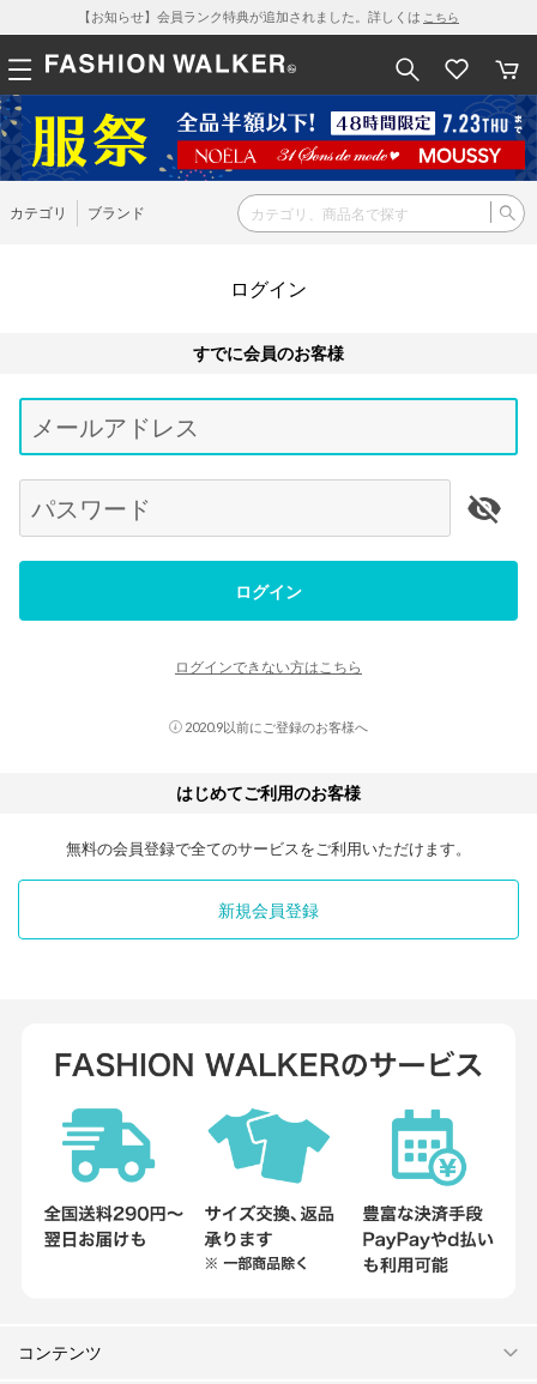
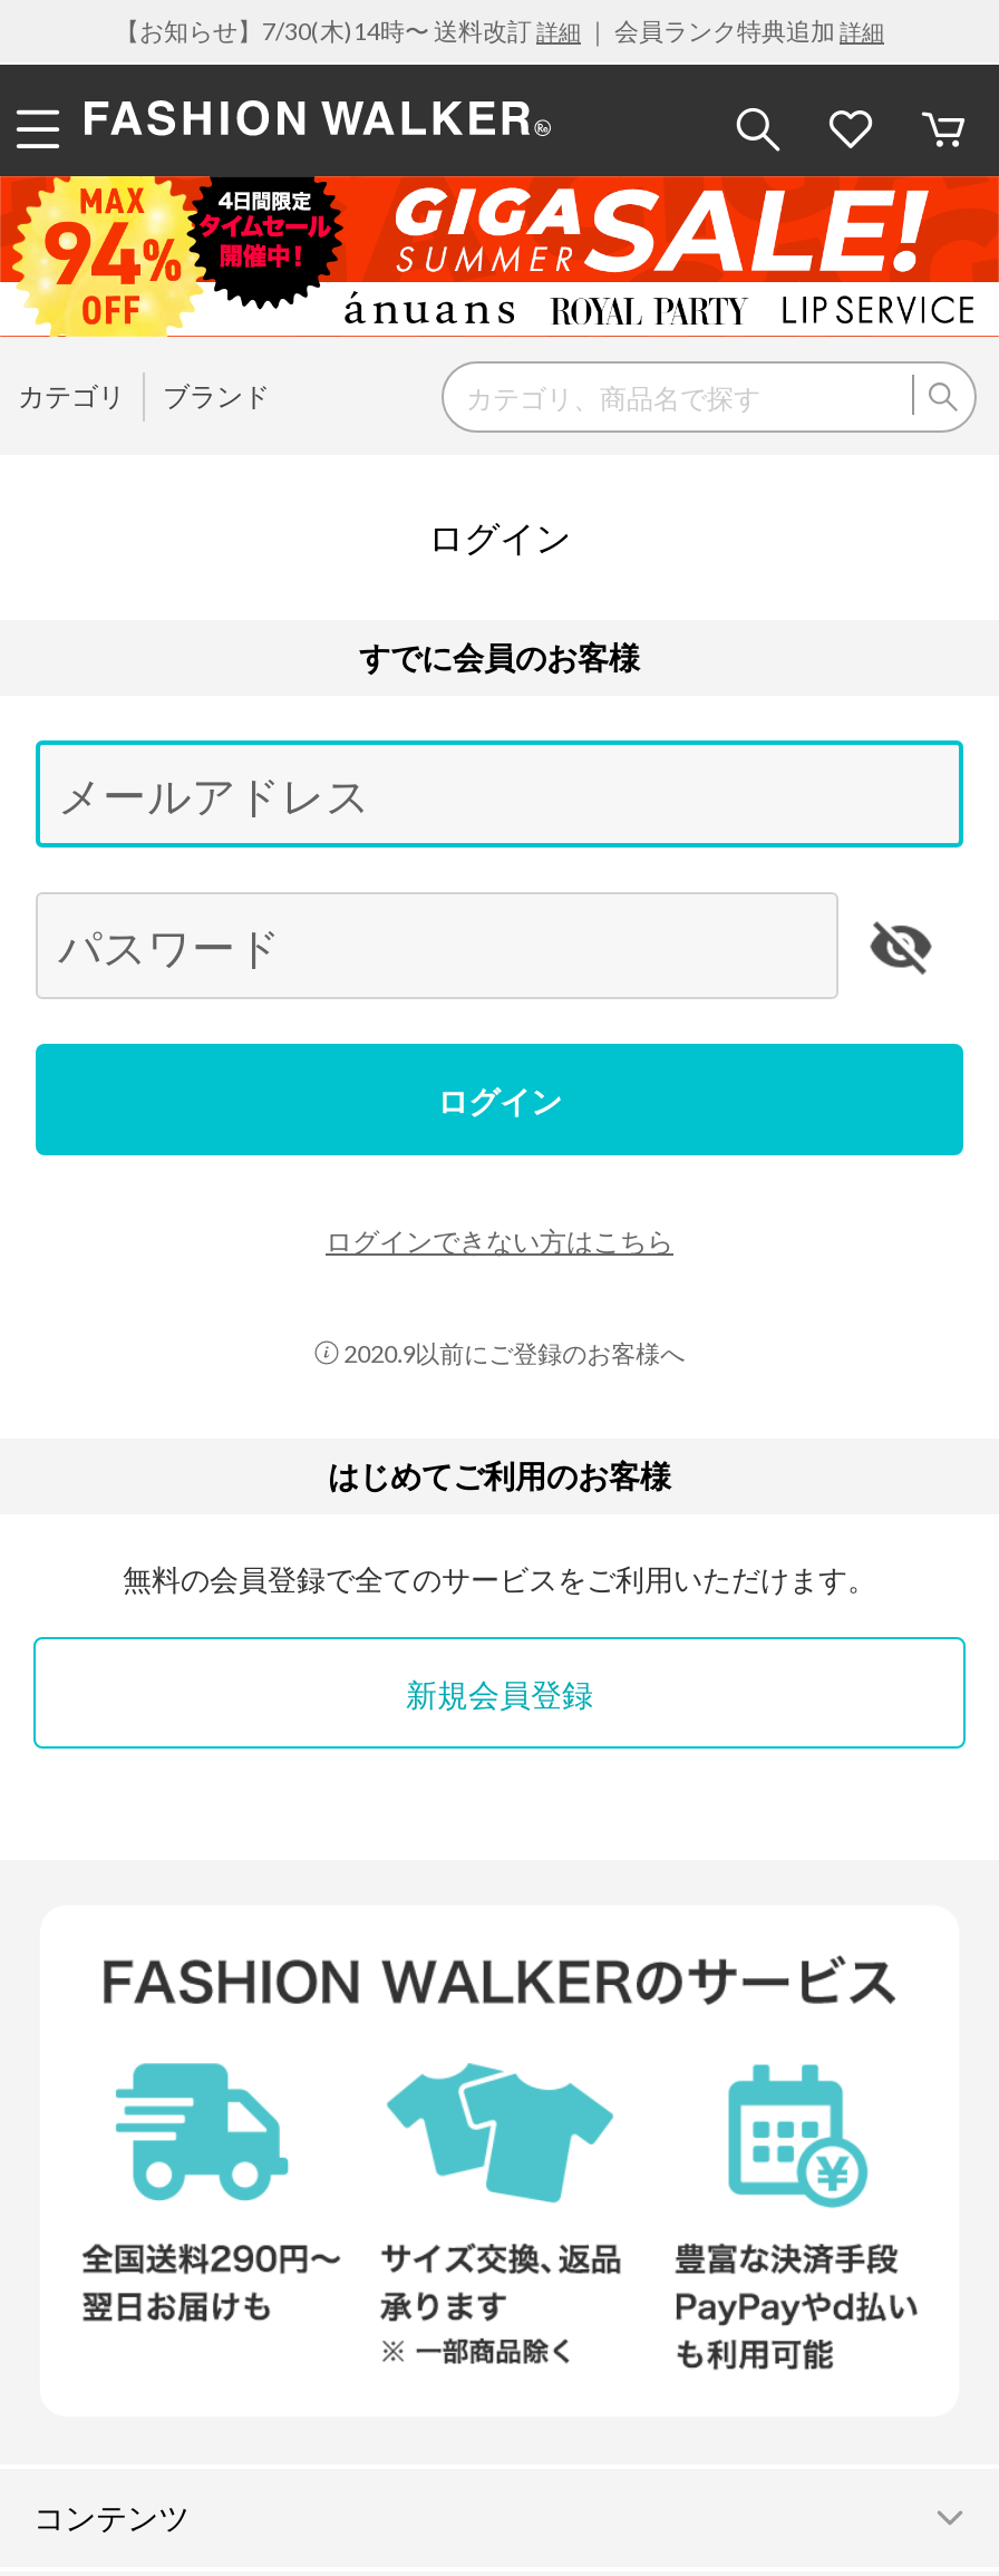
- 【お知らせ】会員ランク特典が追加されました。詳しくはこちら
+ 【お知らせ】7/30(木)14時〜 送料改訂詳細｜ 会員ランク特典追加詳細

- [image]
+ [image]
